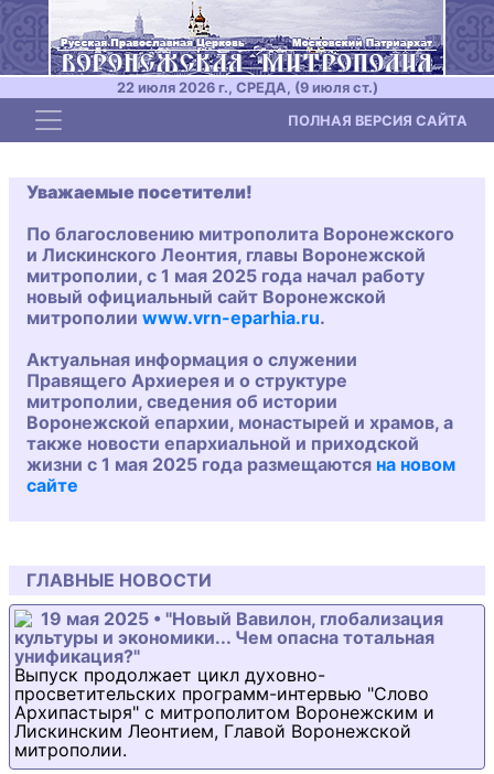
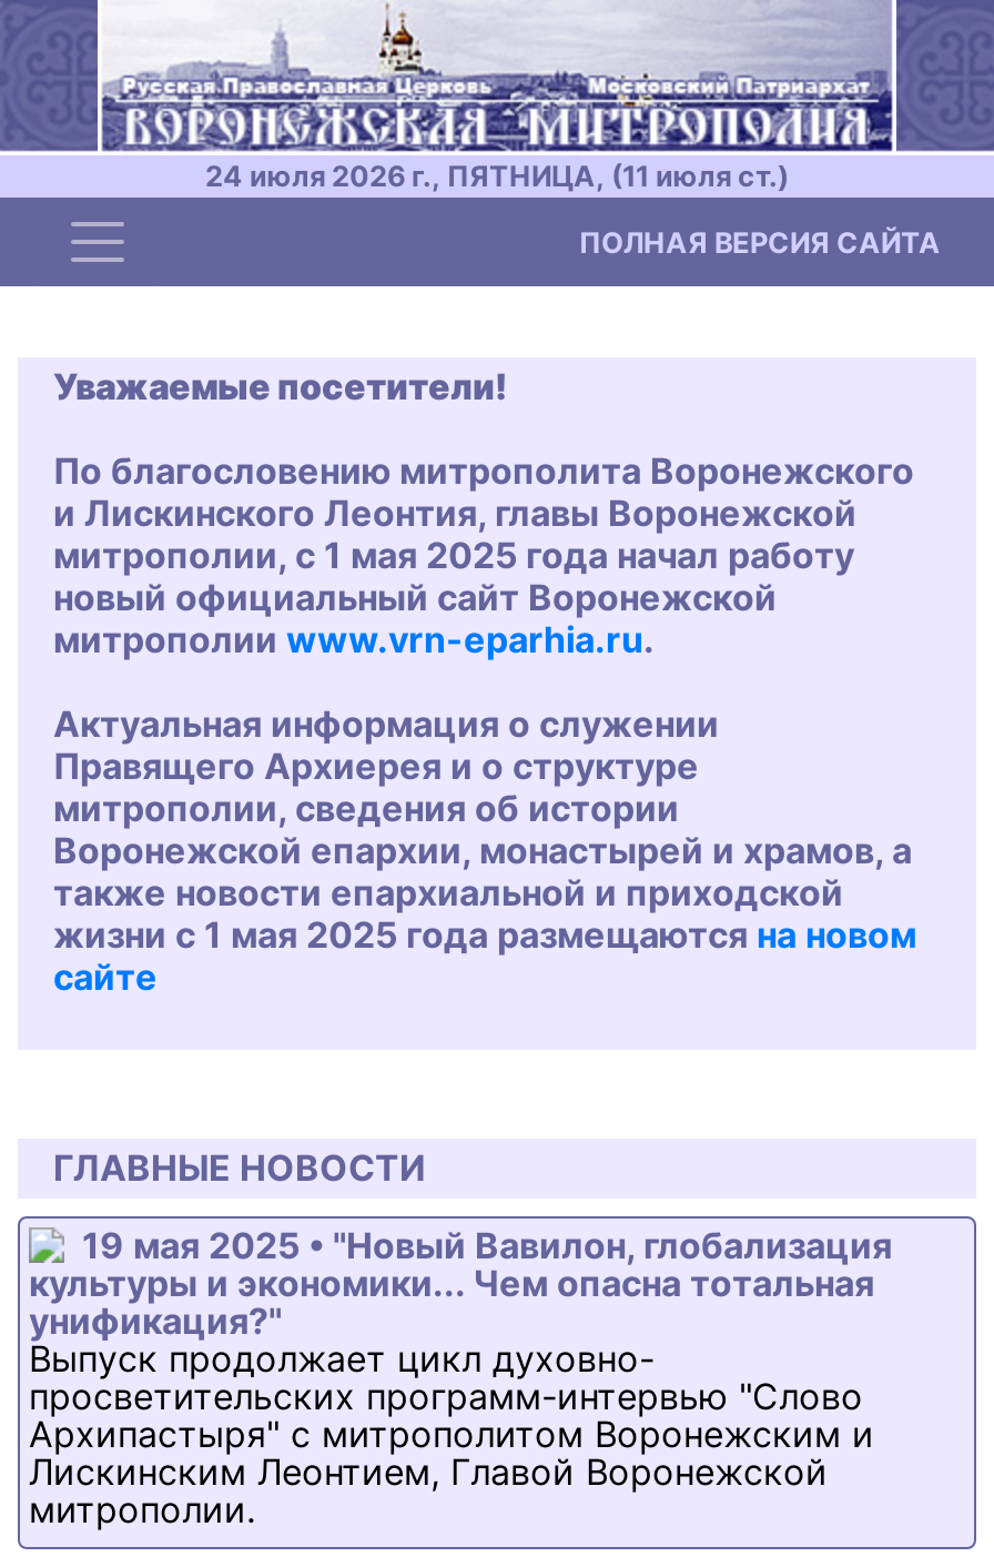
- 22 июля 2026 г., СРЕДА, (9 июля ст.)
+ 24 июля 2026 г., ПЯТНИЦА, (11 июля ст.)
